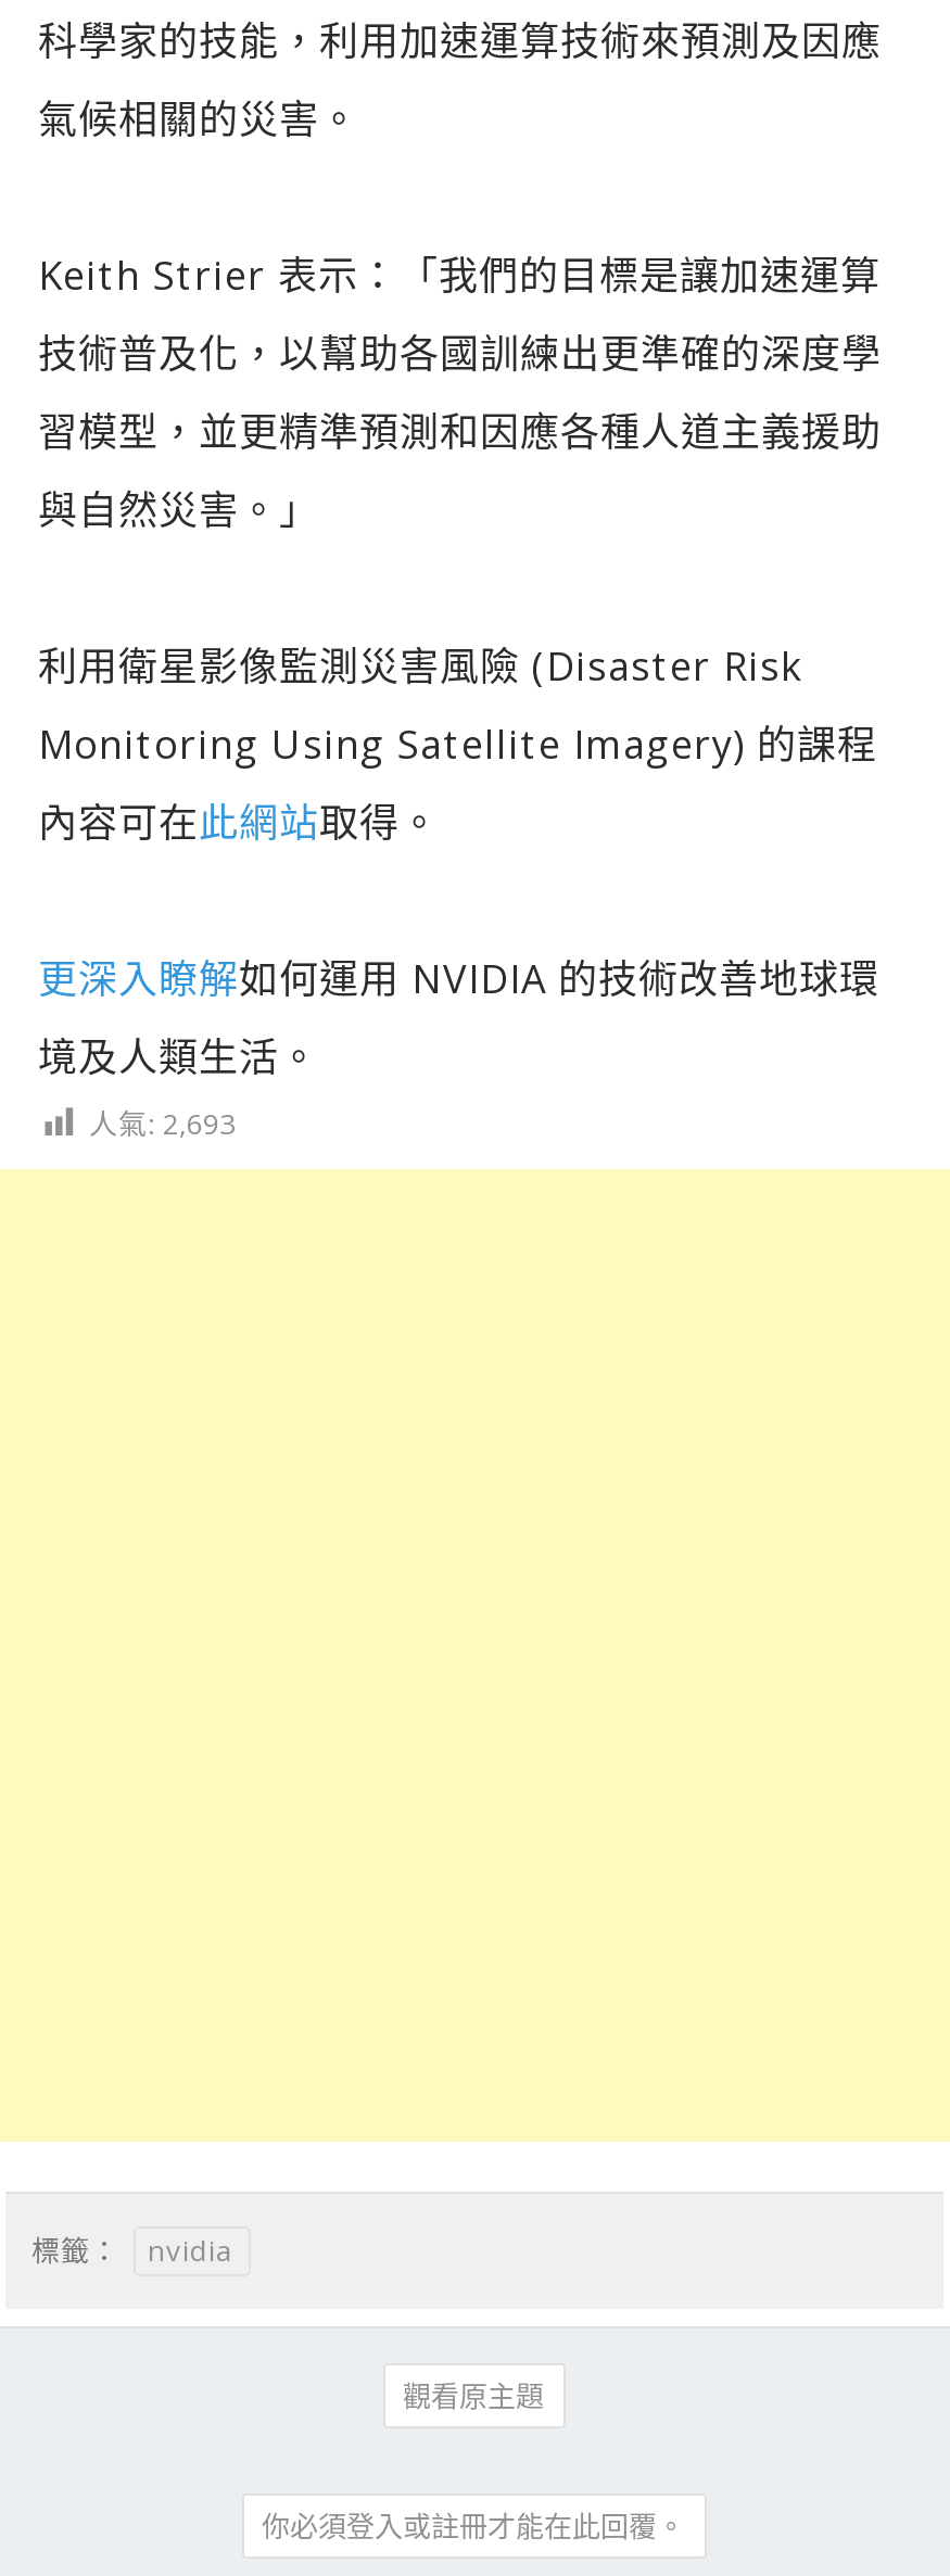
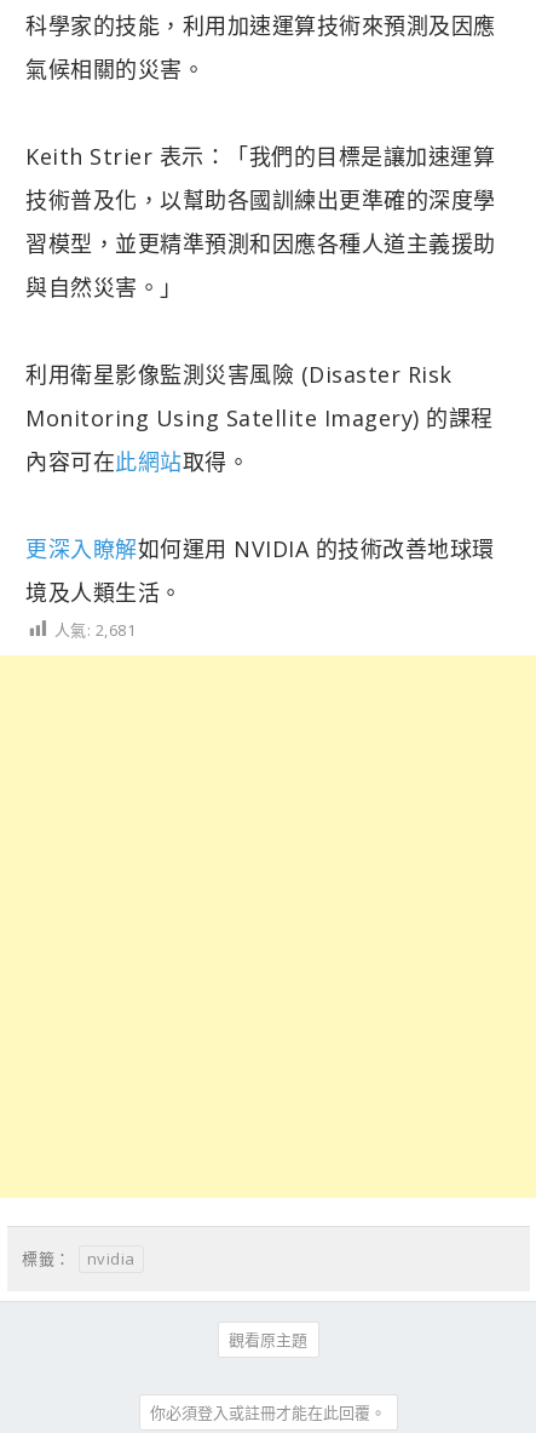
- 人氣: 2,693
+ 人氣: 2,681
